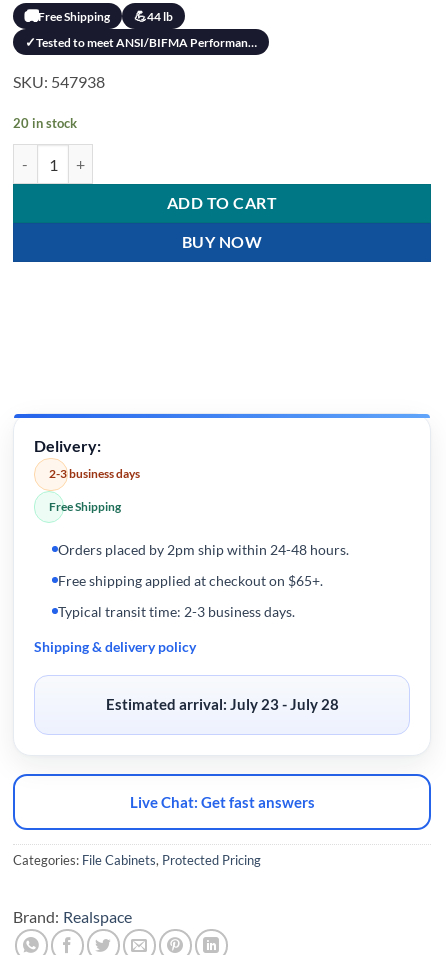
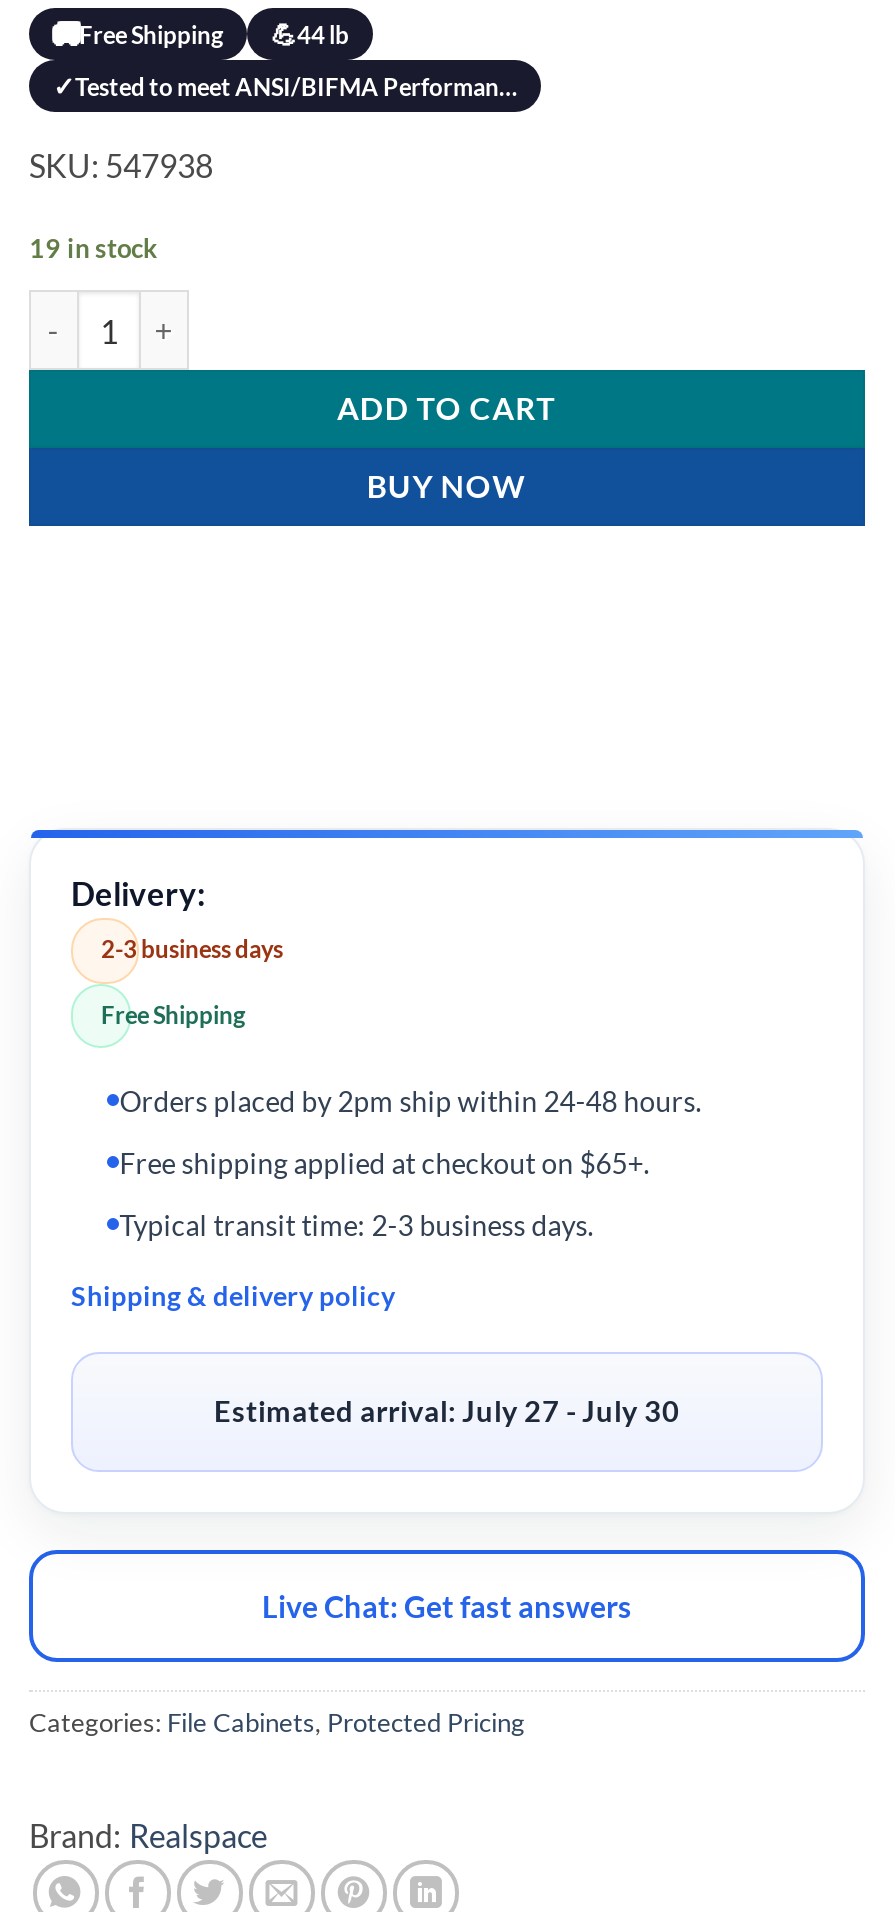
- 20 in stock
+ 19 in stock

- Estimated arrival: July 23 - July 28
+ Estimated arrival: July 27 - July 30
